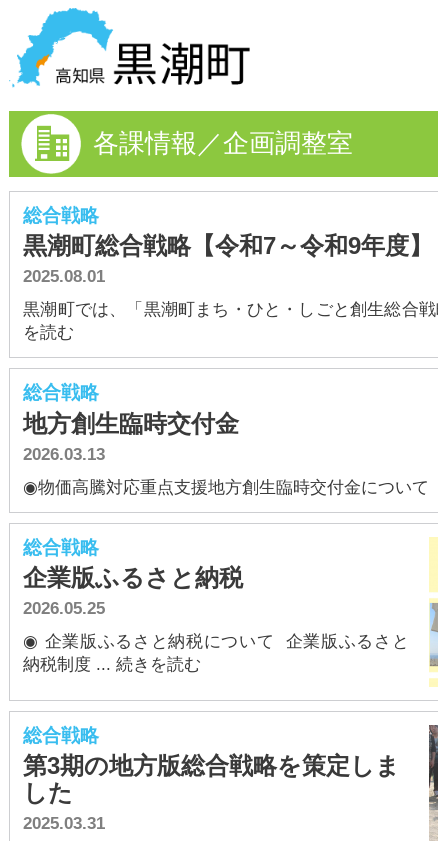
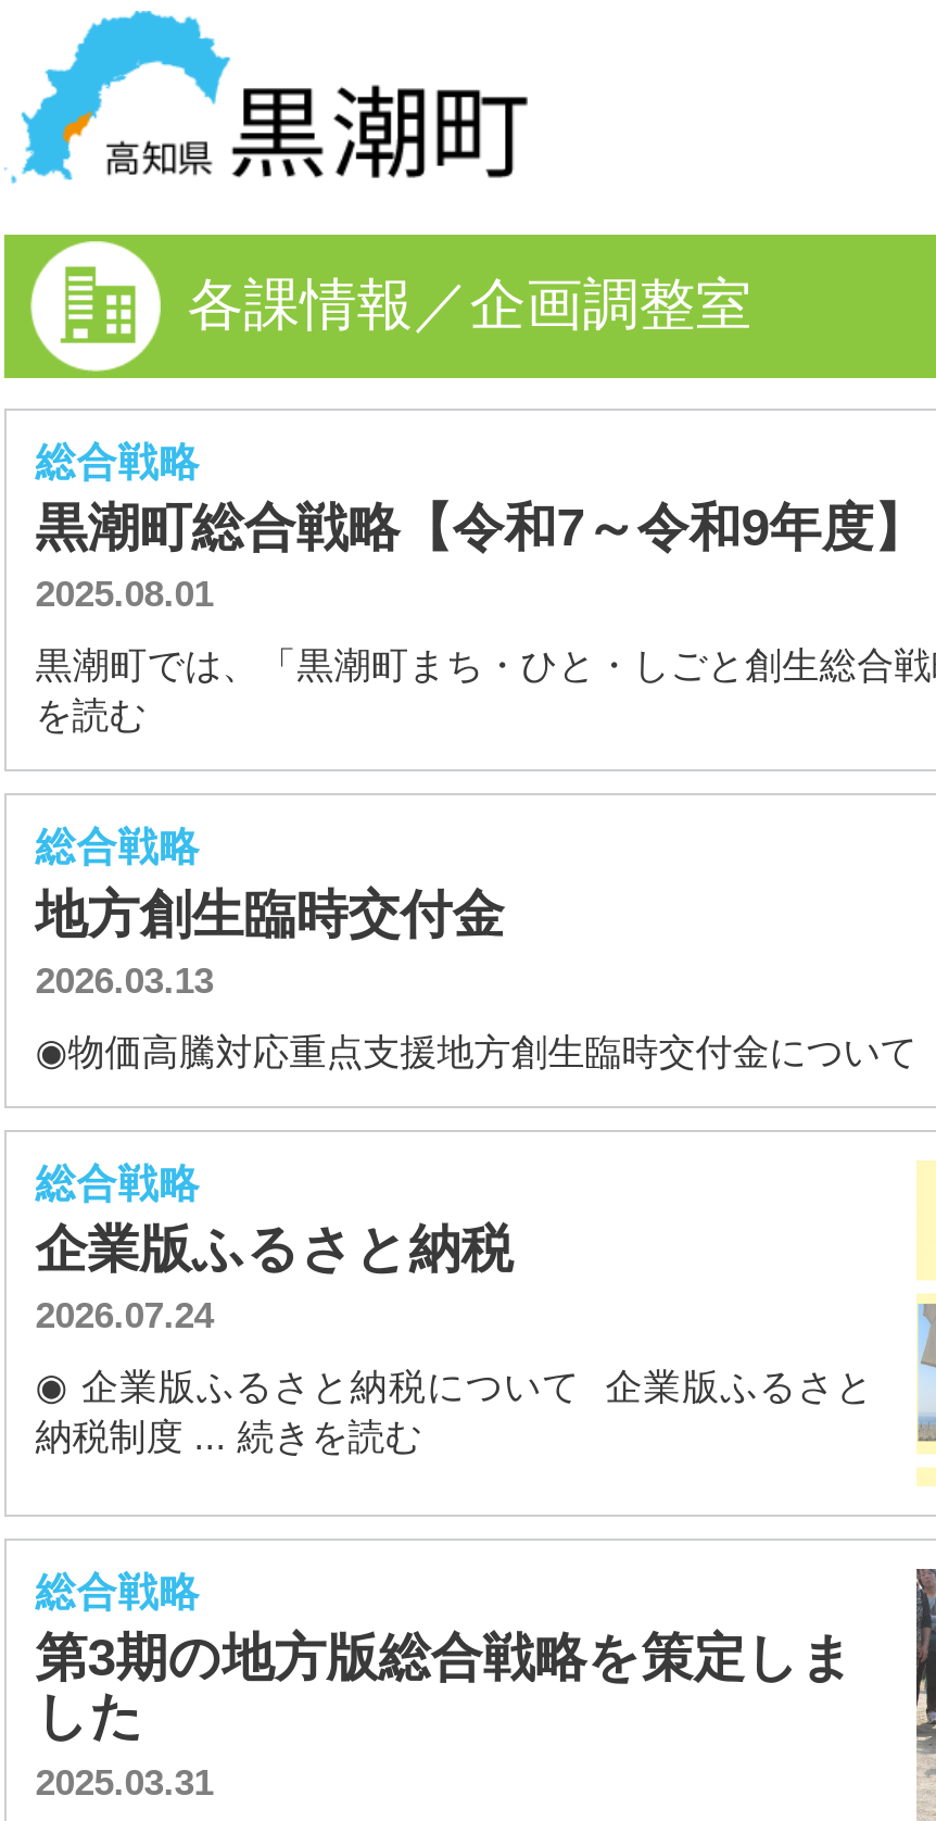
- 2026.05.25
+ 2026.07.24
